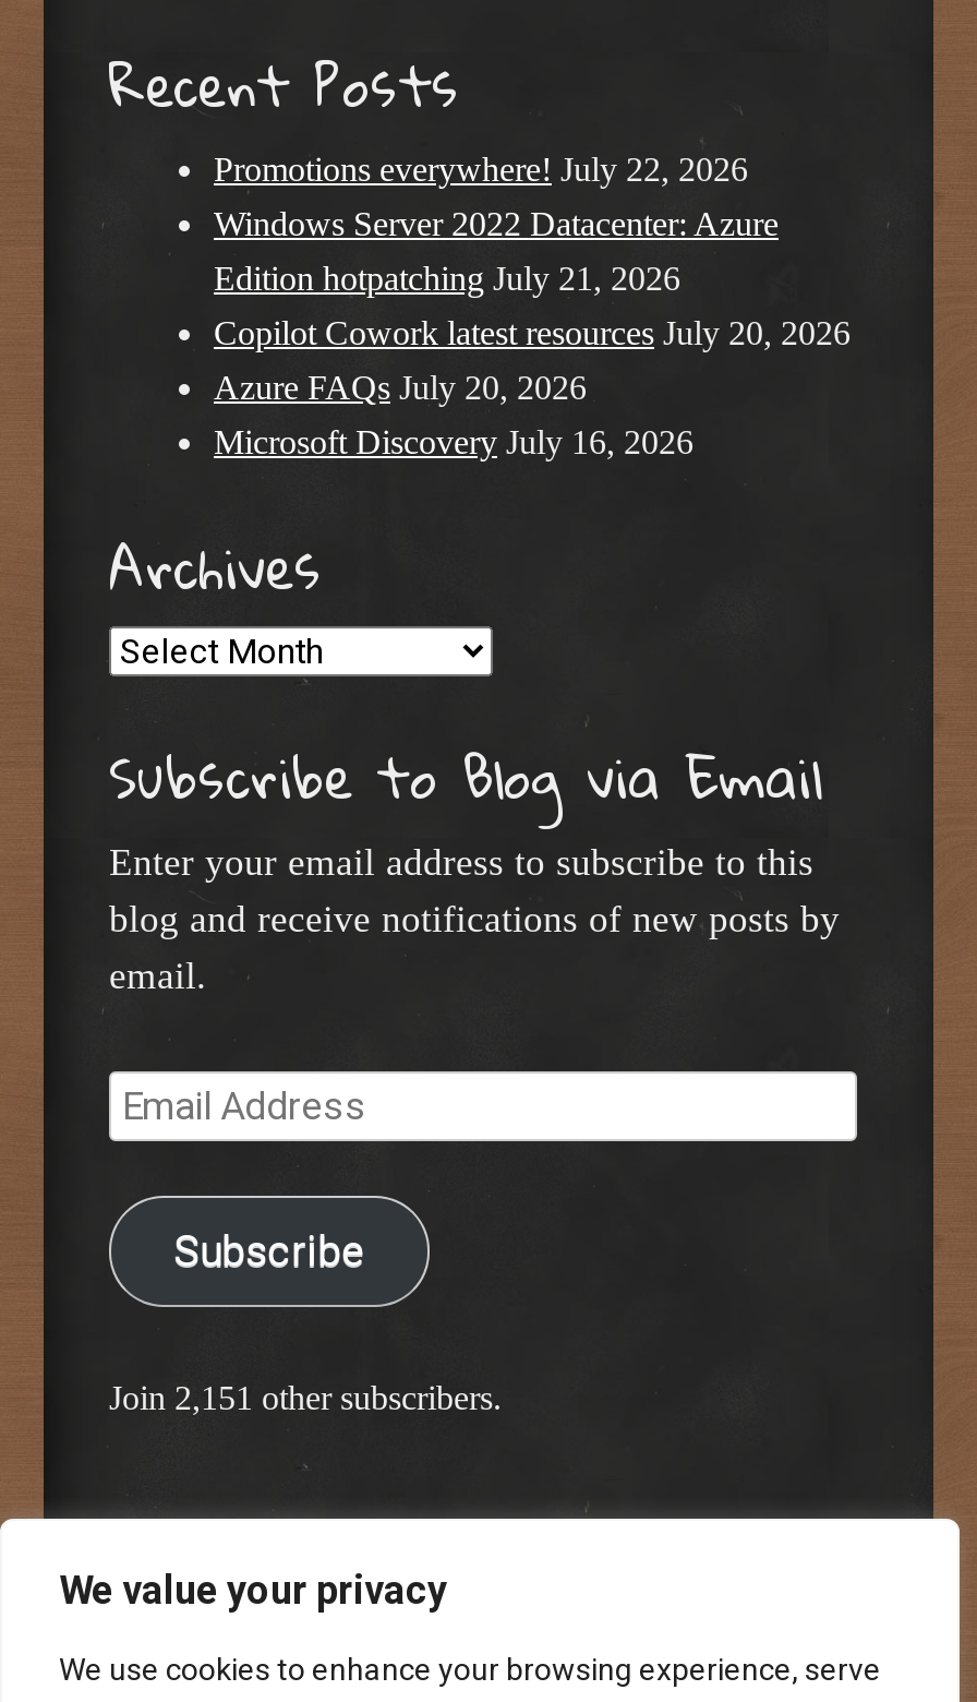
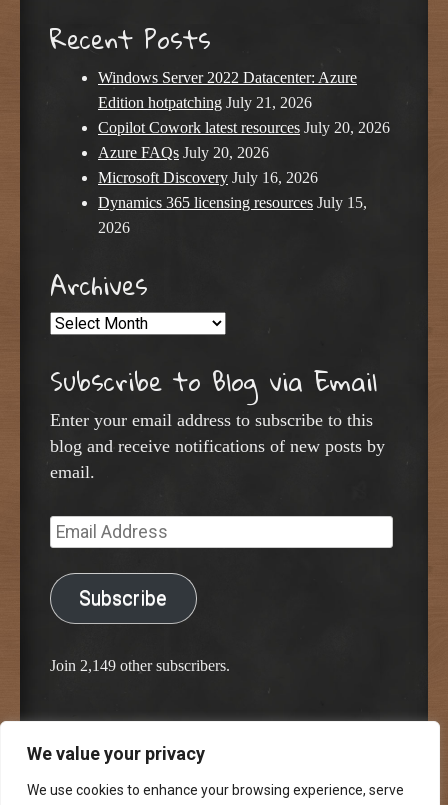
- Promotions everywhere! July 22, 2026

moved up: Windows Server 2022 Datacenter: Azure | Edition hotpatching July 21, 2026 | Copilot Cowork latest resources July 20, 2026 | Azure FAQs July 20, 2026 | Microsoft Discovery July 16, 2026

+ Dynamics 365 licensing resources July 15,
+ 2026

- Join 2,151 other subscribers.
+ Join 2,149 other subscribers.
